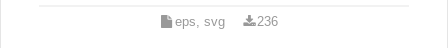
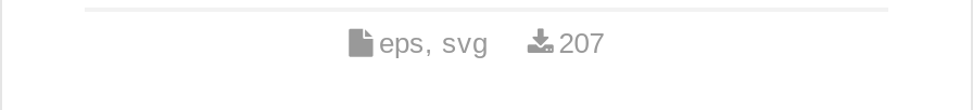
- 236
+ 207
